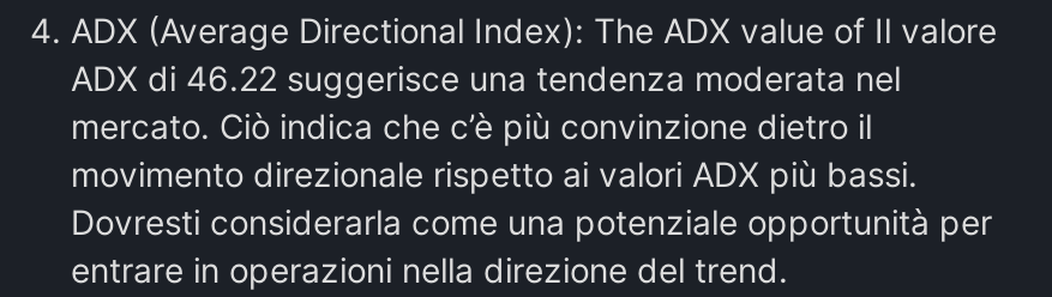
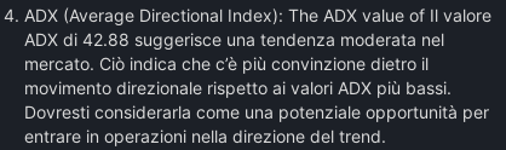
- ADX di 46.22 suggerisce una tendenza moderata nel
+ ADX di 42.88 suggerisce una tendenza moderata nel
